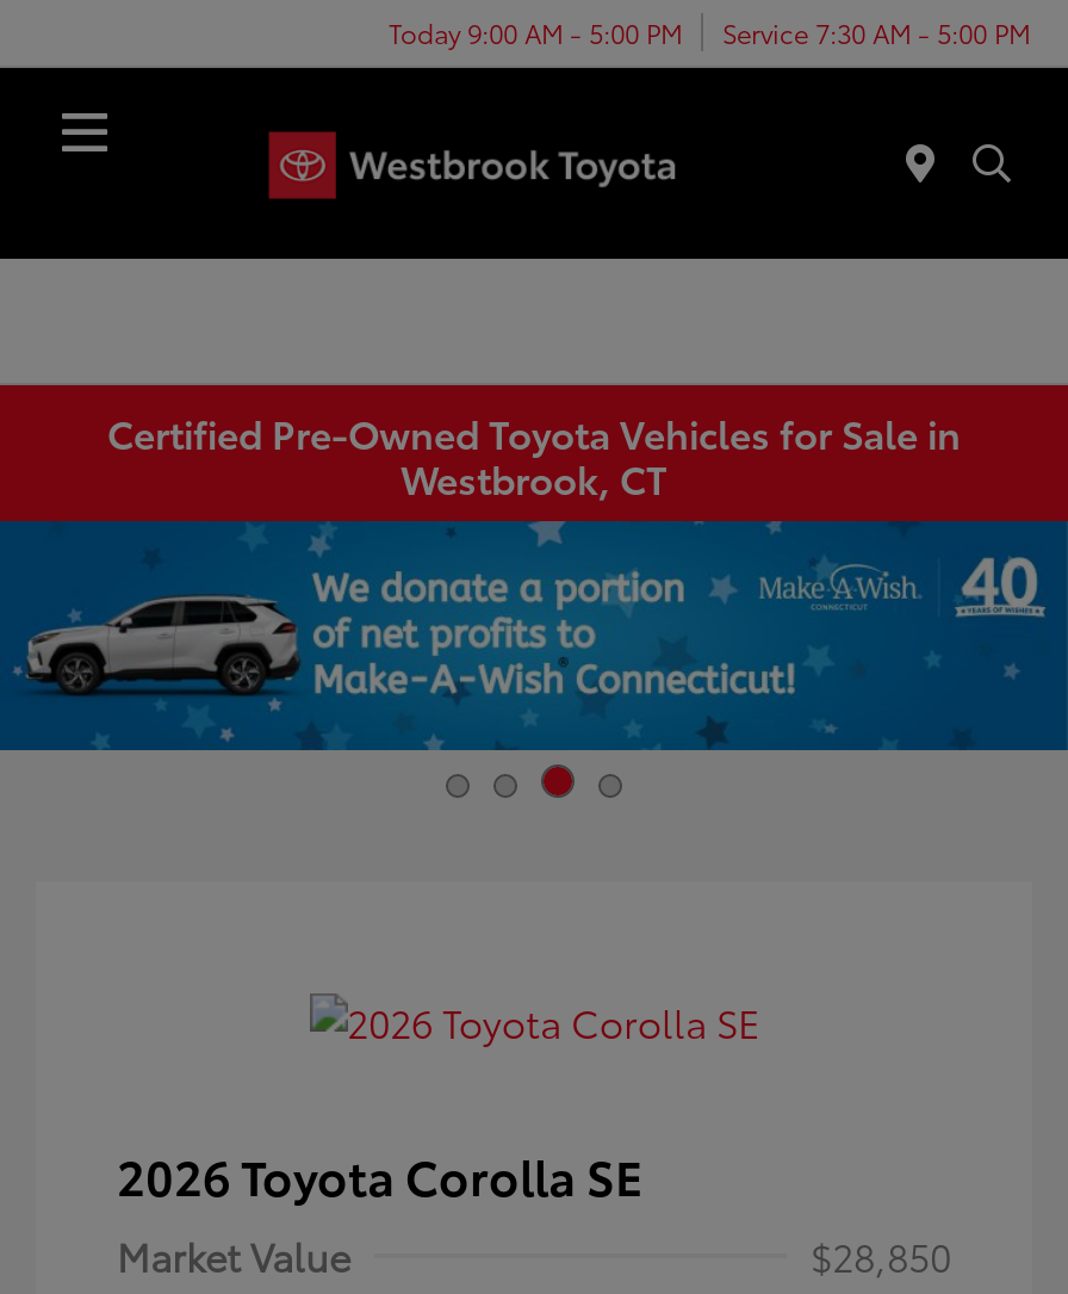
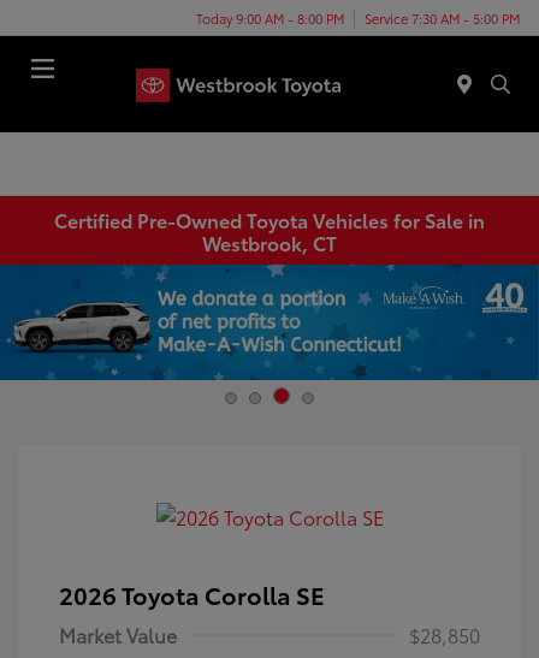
- Today 9:00 AM - 5:00 PM Service 7:30 AM - 5:00 PM
+ Today 9:00 AM - 8:00 PM Service 7:30 AM - 5:00 PM
